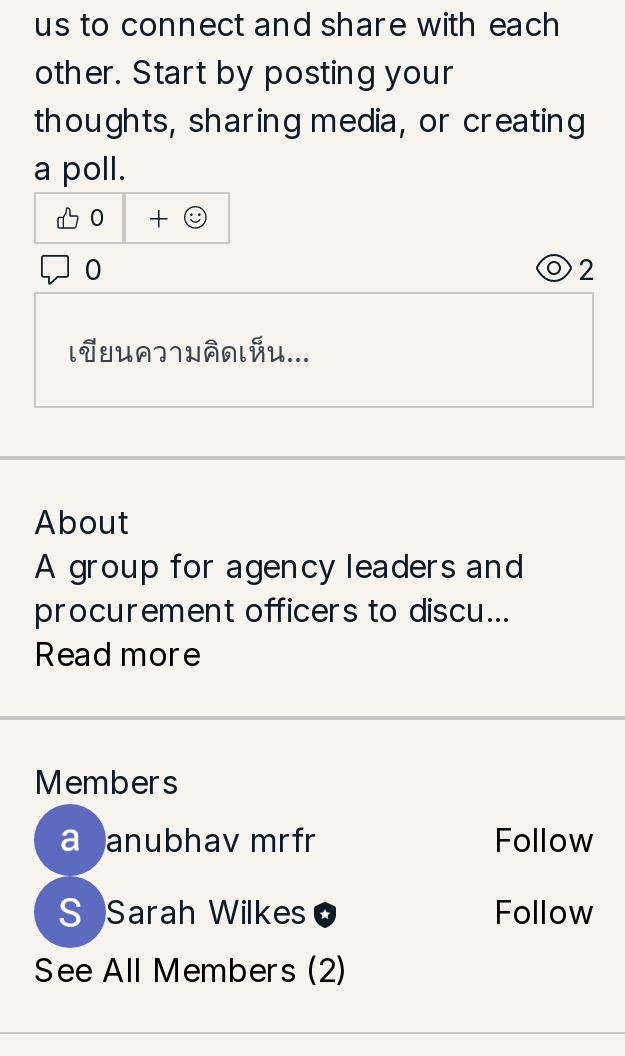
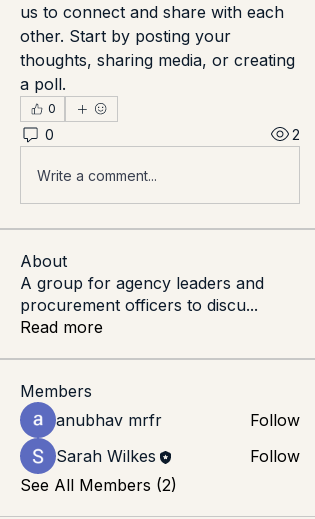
- เขียนความคิดเห็น…
+ Write a comment...
